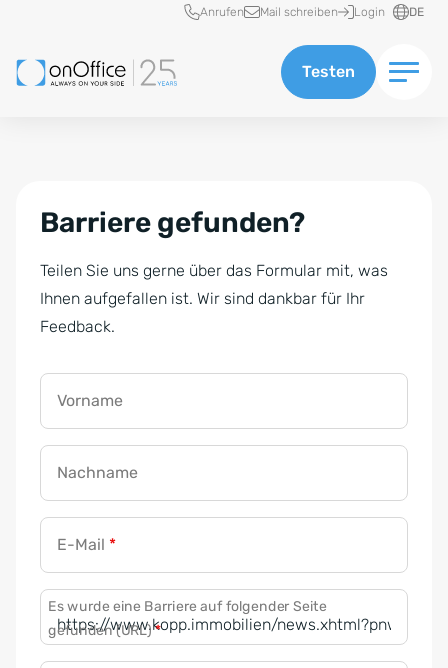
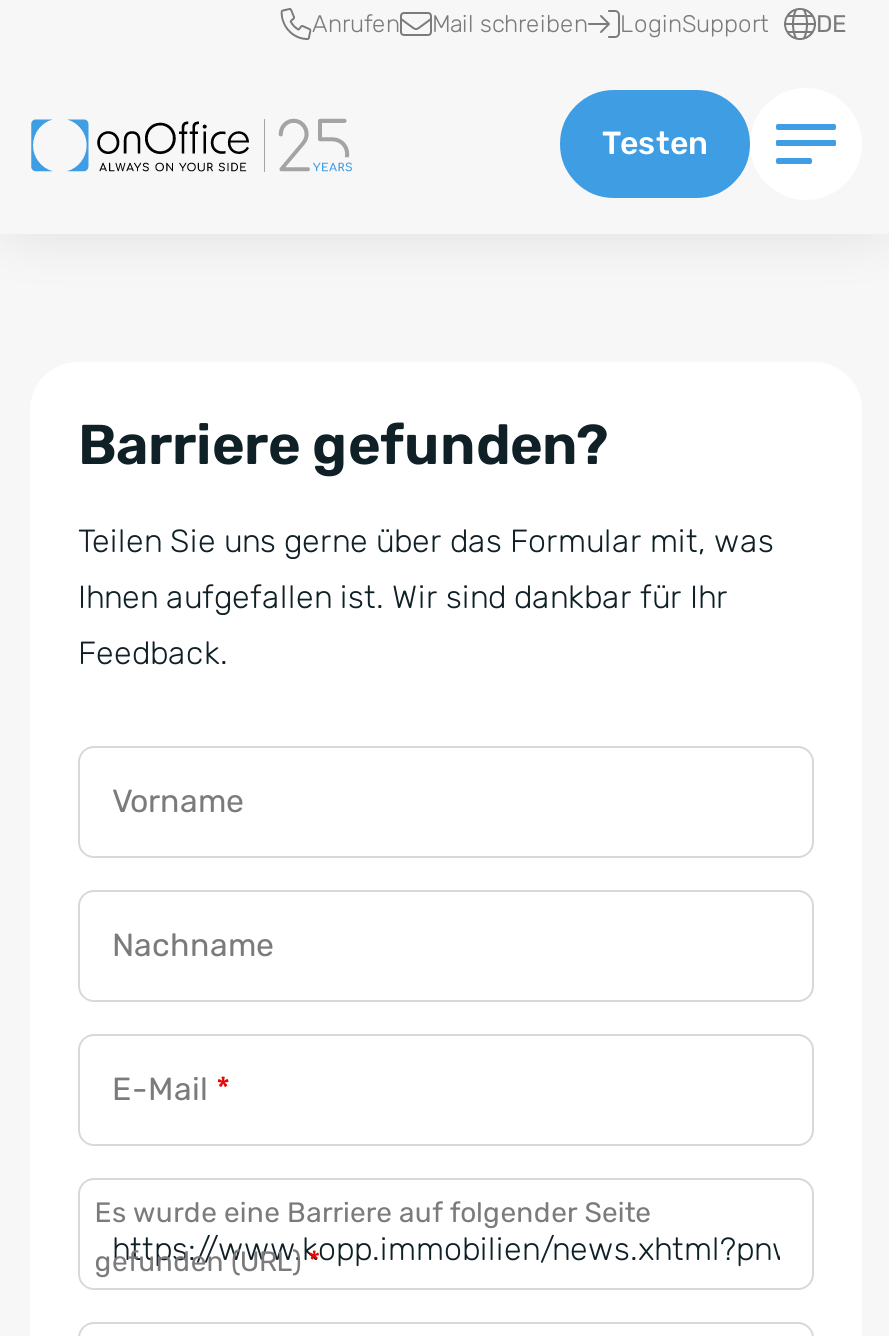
- Login
+ LoginSupport
